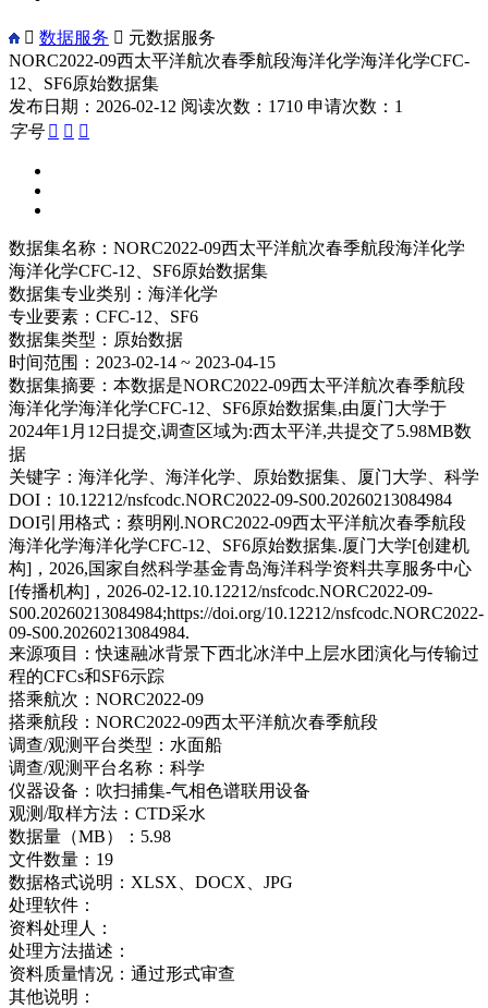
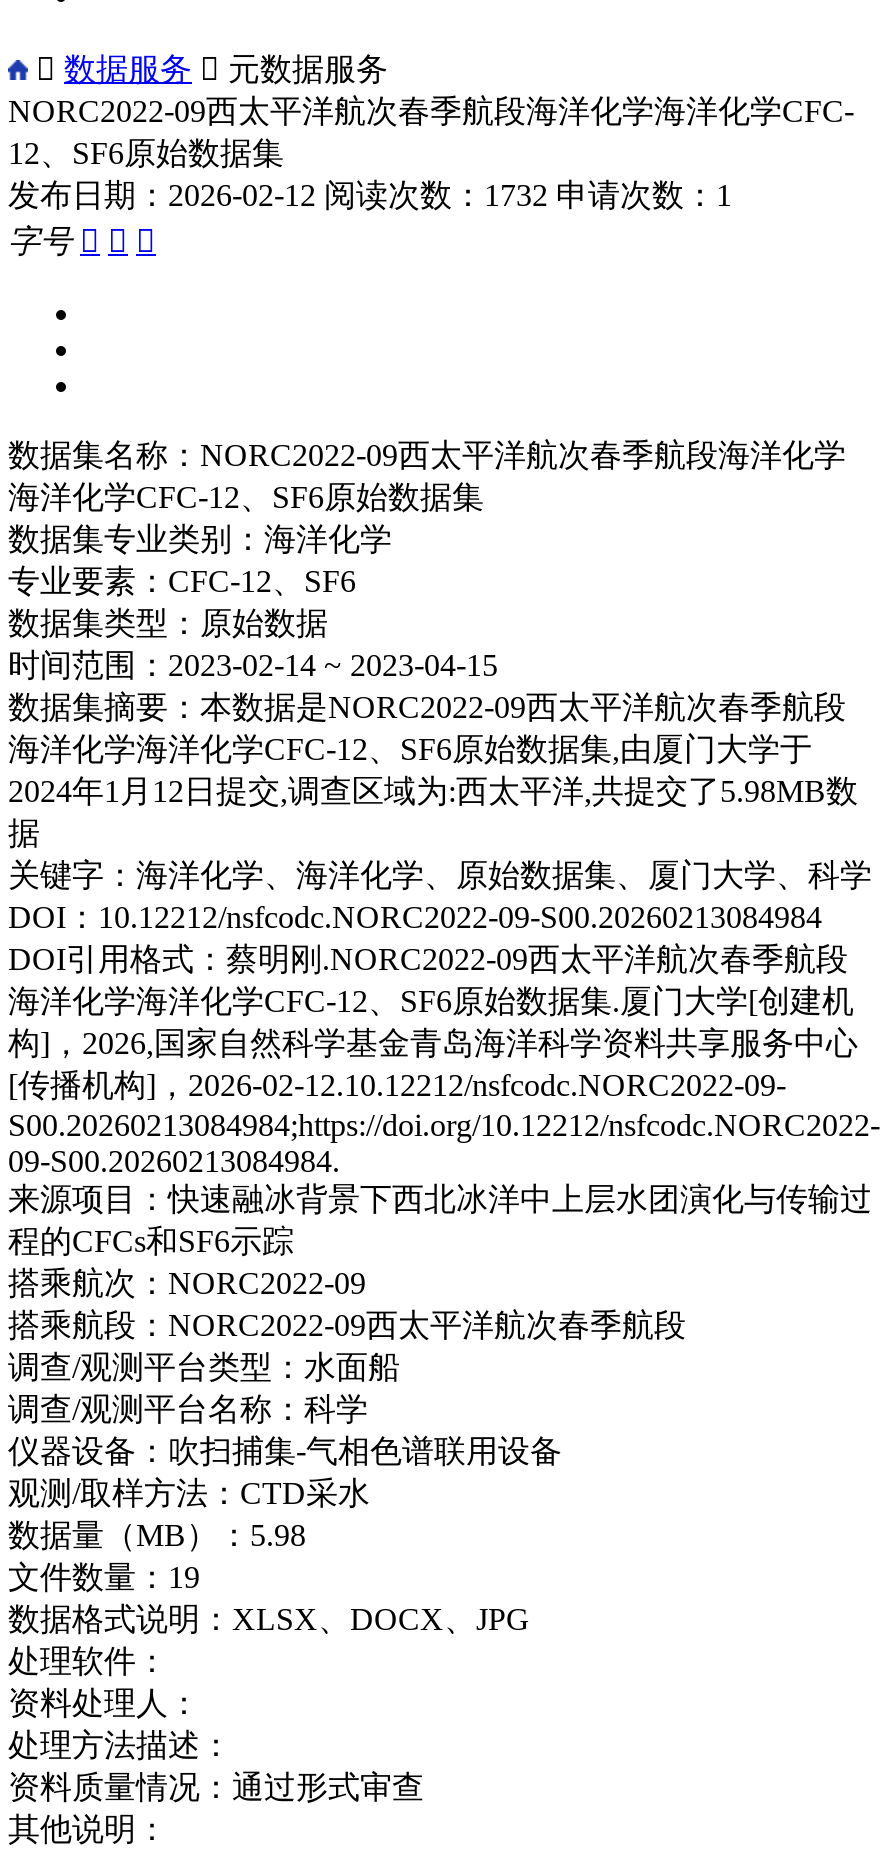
- 发布日期：2026-02-12 阅读次数：1710 申请次数：1
+ 发布日期：2026-02-12 阅读次数：1732 申请次数：1
